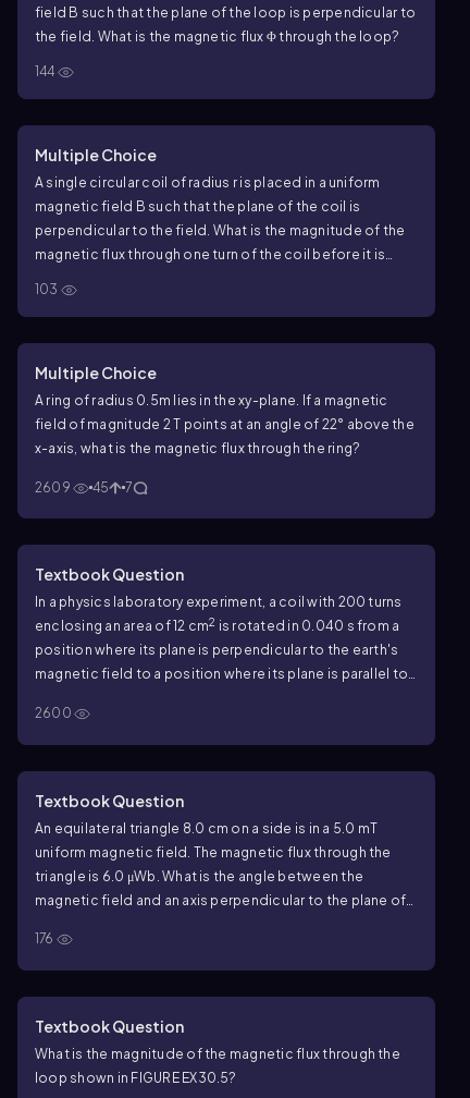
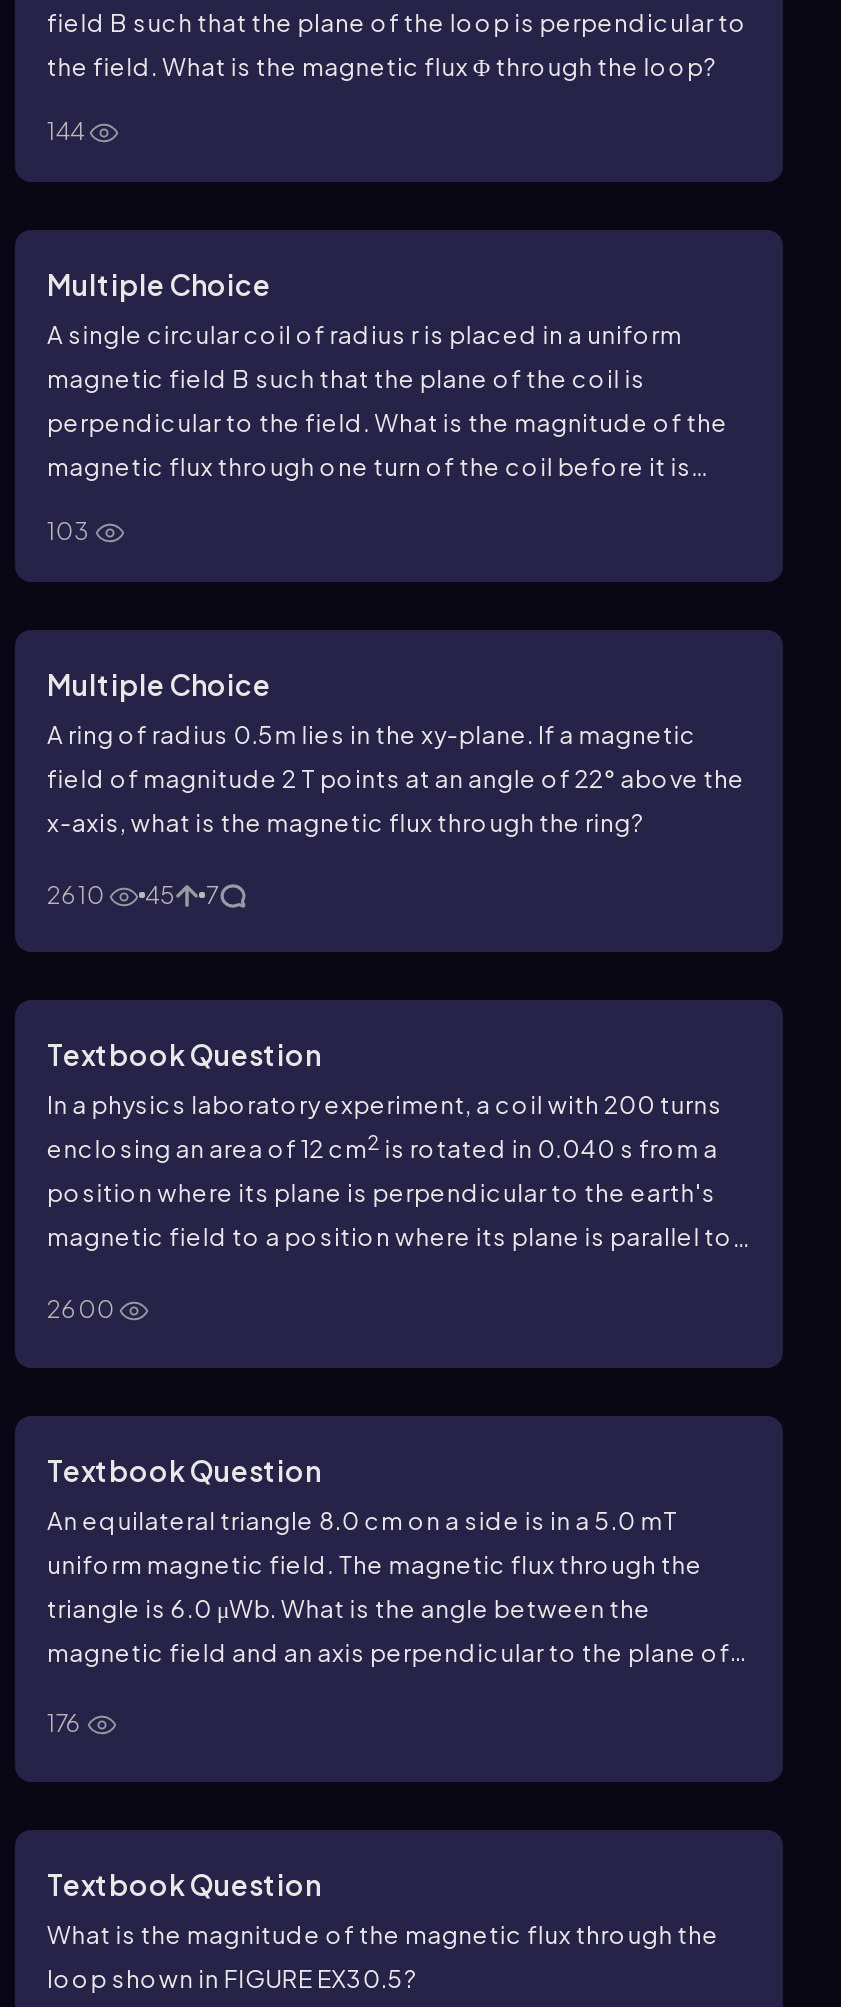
- 2609 45 7
+ 2610 45 7
